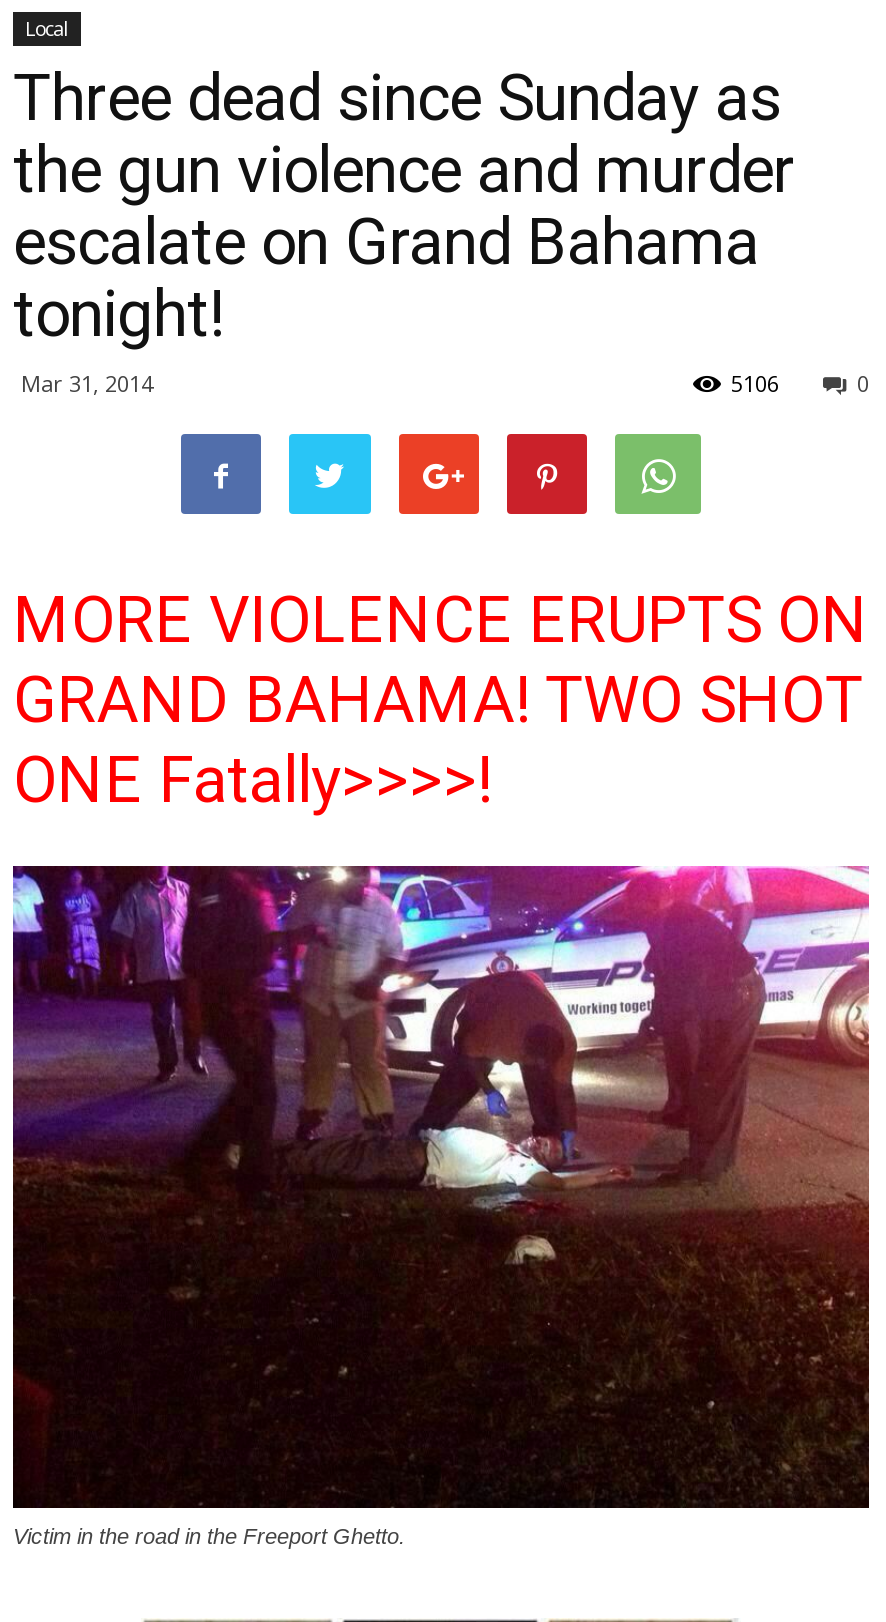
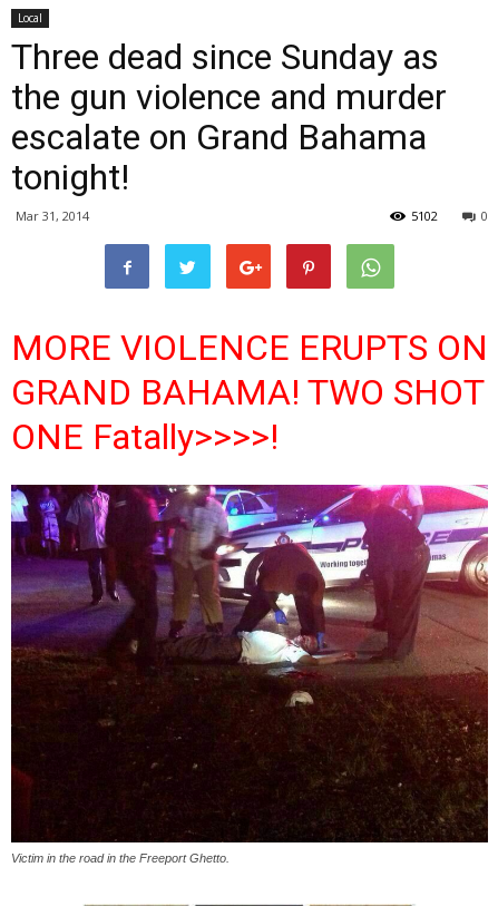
- 5106
+ 5102
